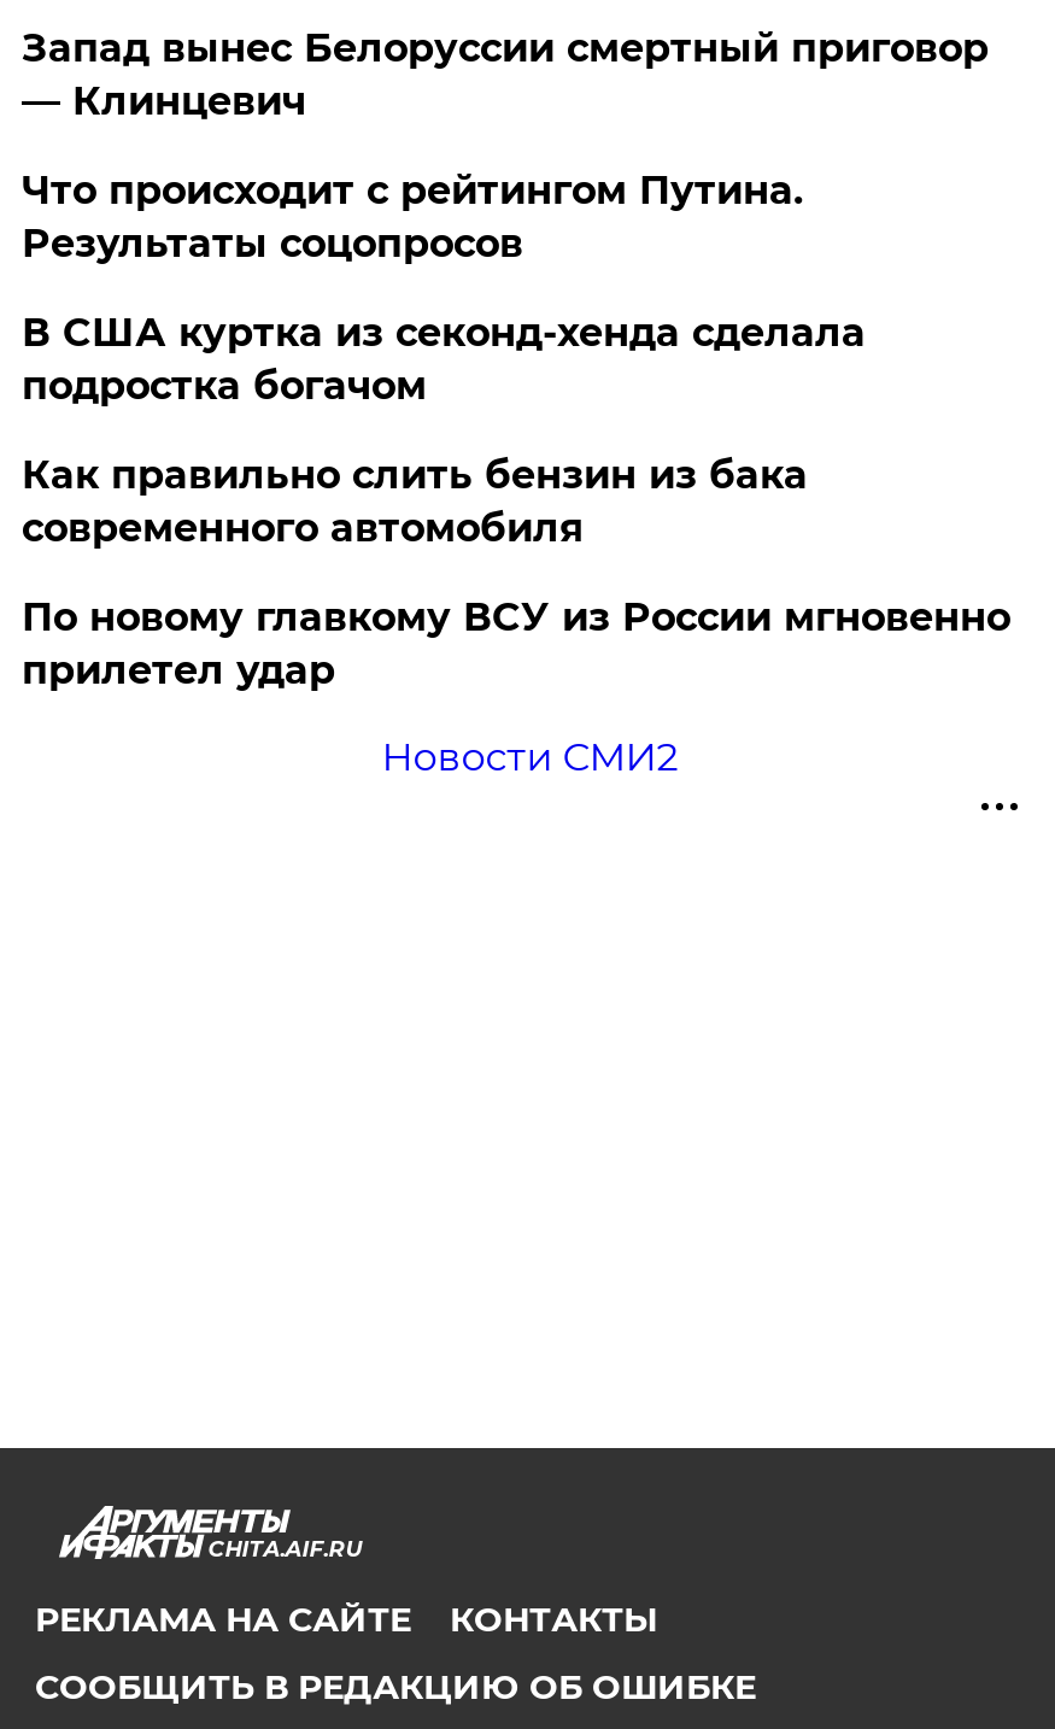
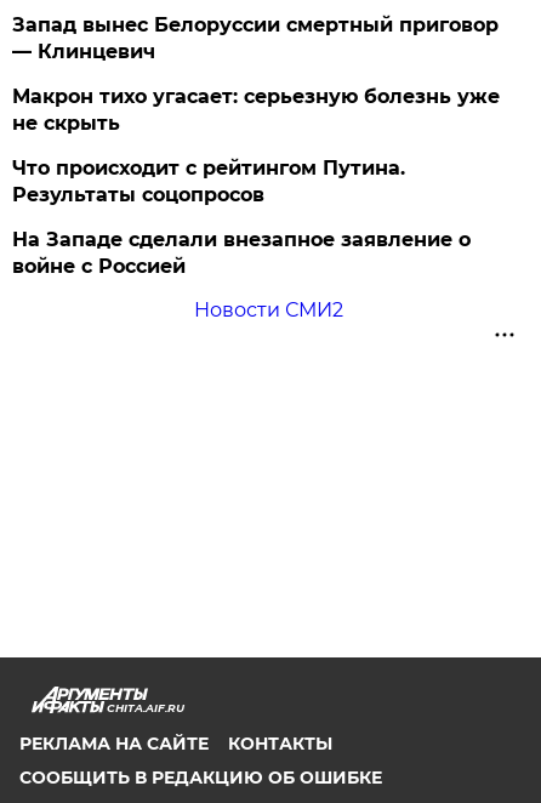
+ Макрон тихо угасает: серьезную болезнь уже
+ не скрыть

moved down: Что происходит с рейтингом Путина. | Результаты соцопросов

- В США куртка из секонд-хенда сделала
- подростка богачом
- Как правильно слить бензин из бака
- современного автомобиля
- По новому главкому ВСУ из России мгновенно
- прилетел удар
+ На Западе сделали внезапное заявление о
+ войне с Россией
